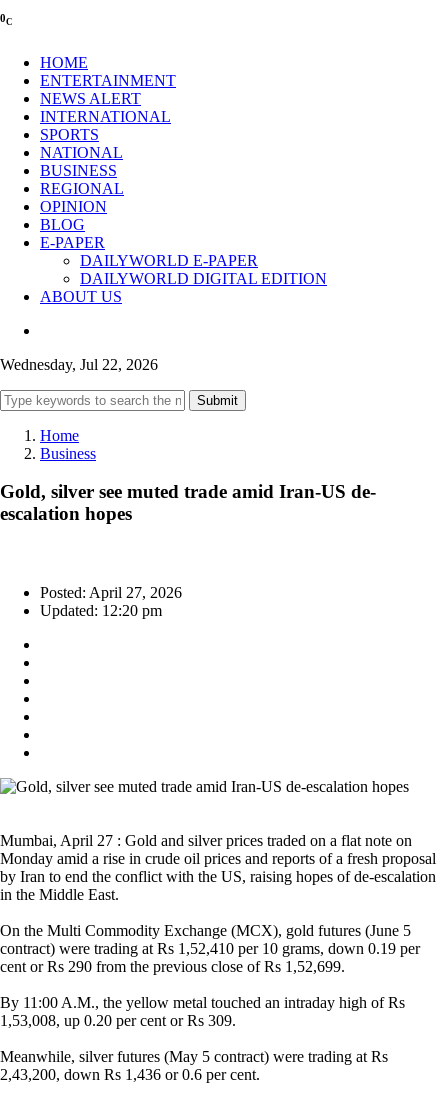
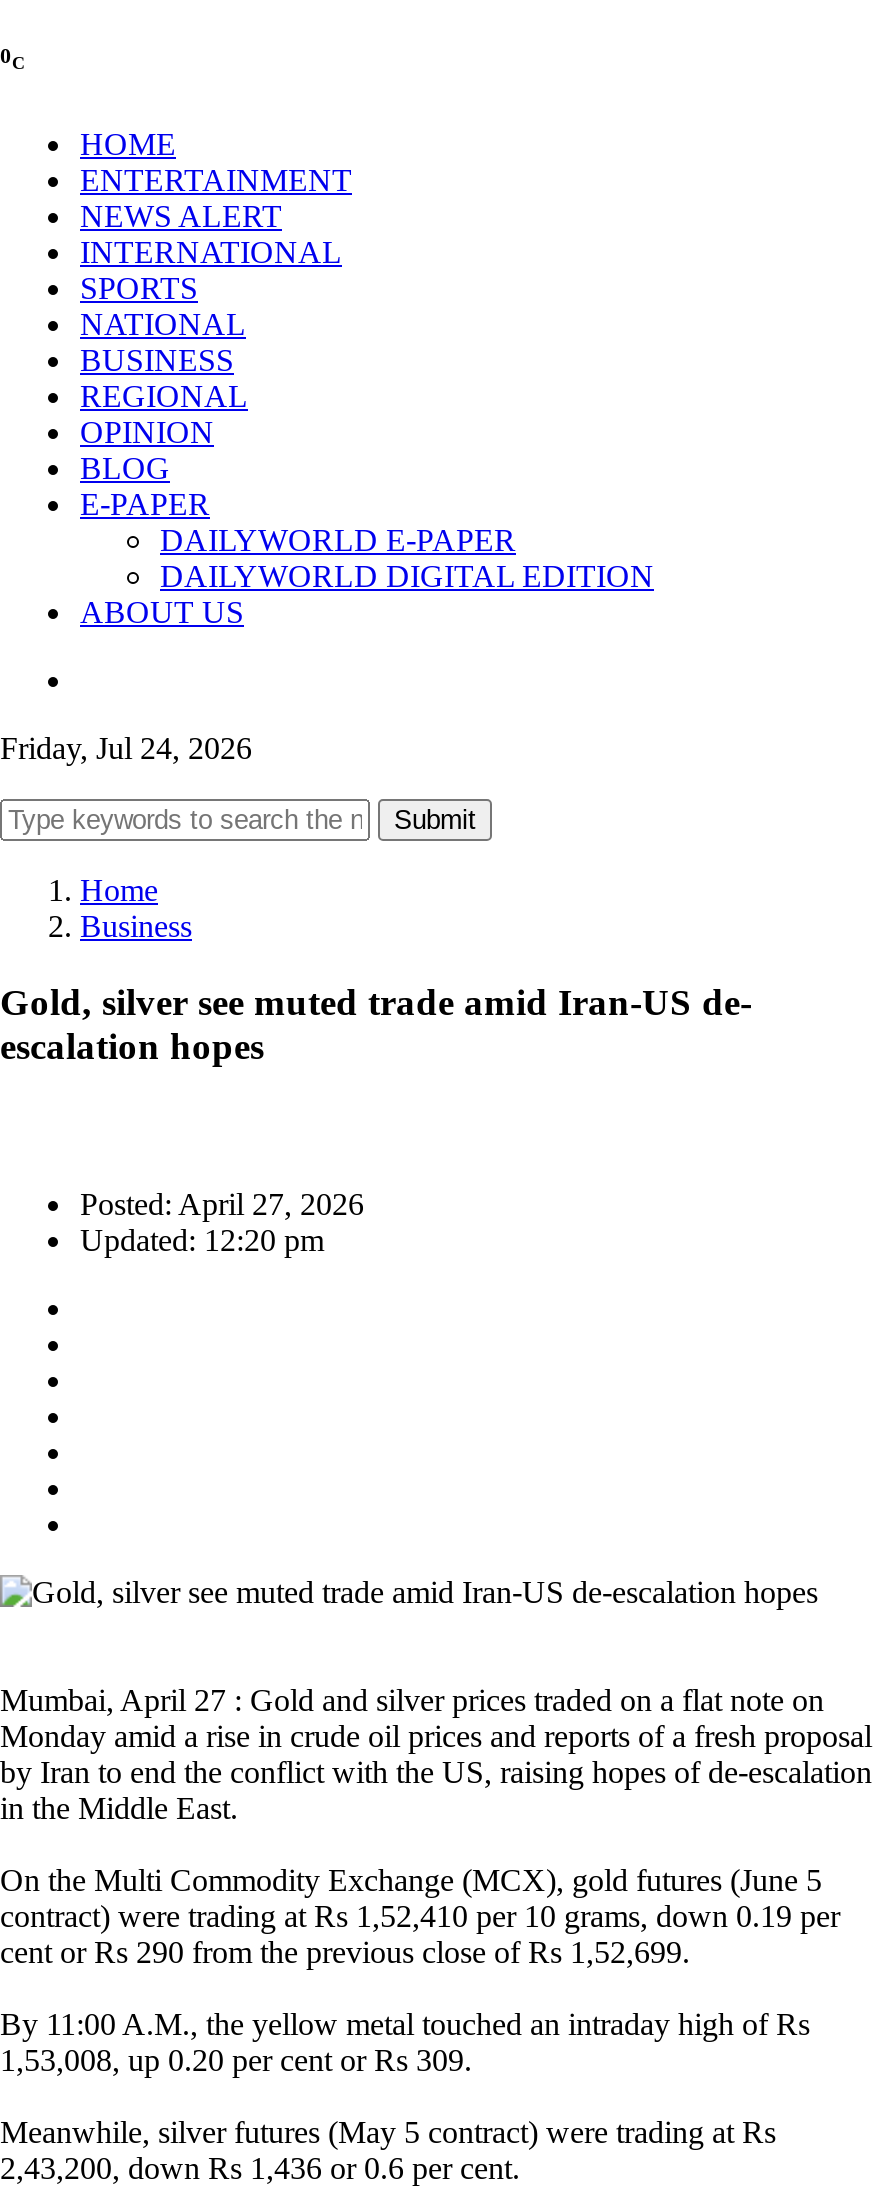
- Wednesday, Jul 22, 2026
+ Friday, Jul 24, 2026
